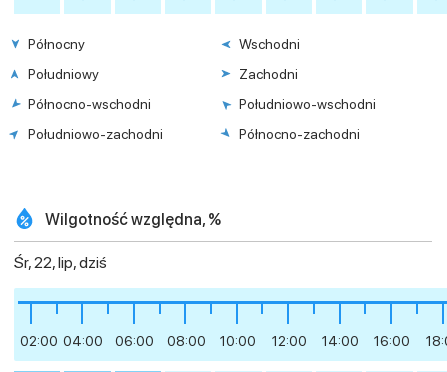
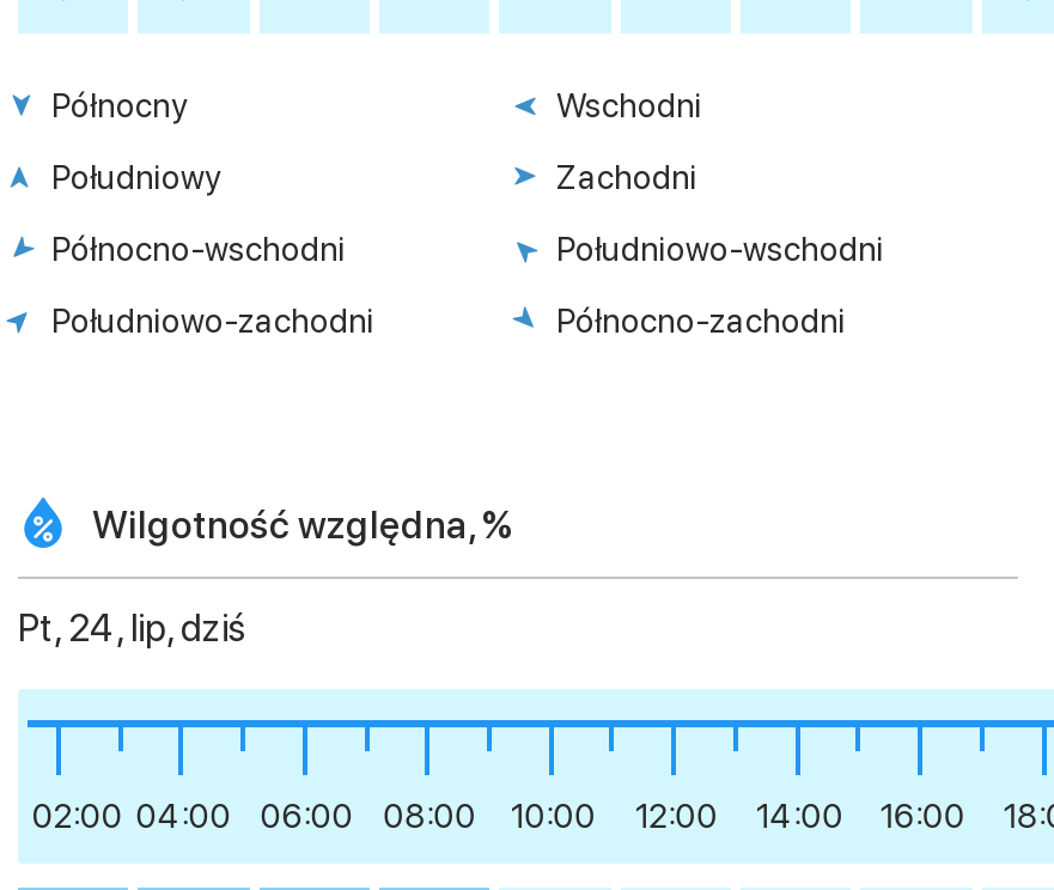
- Śr, 22, lip, dziś
+ Pt, 24, lip, dziś
